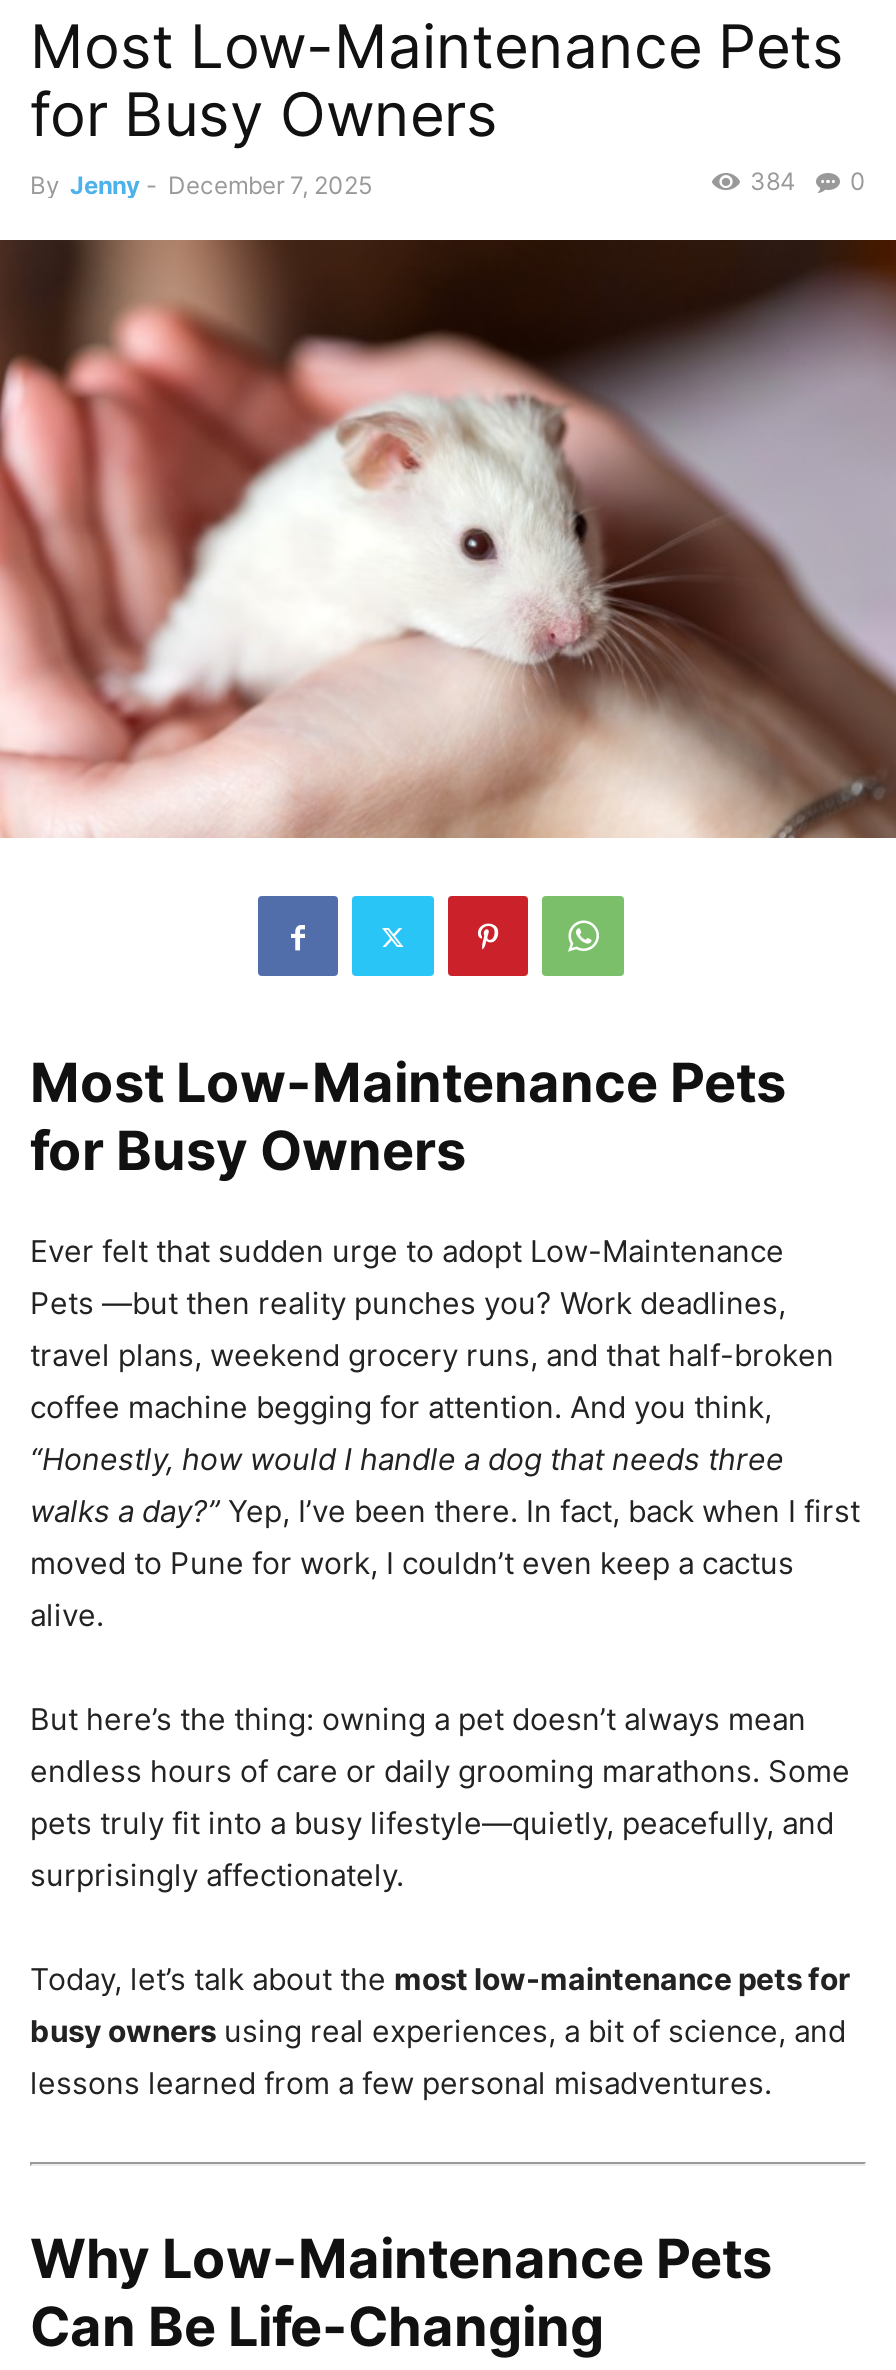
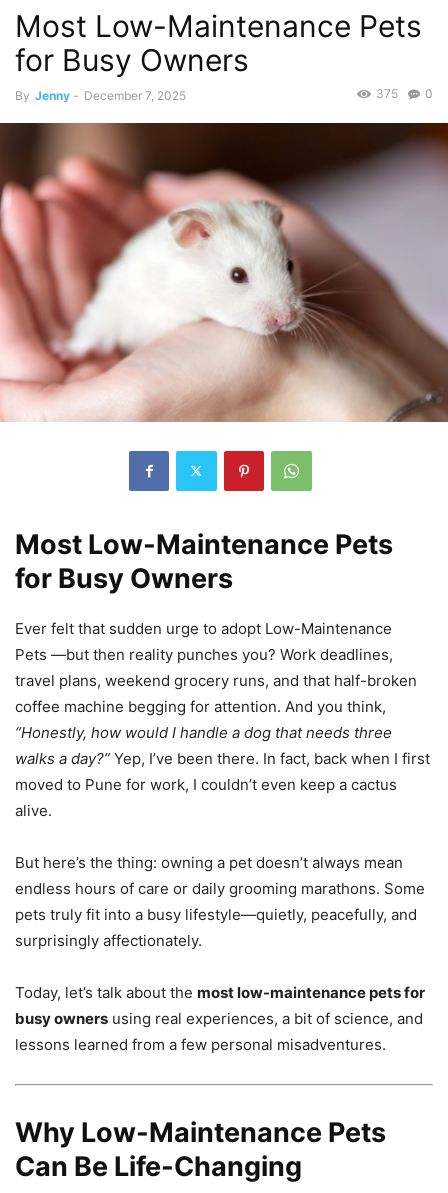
- 384 0
+ 375 0
